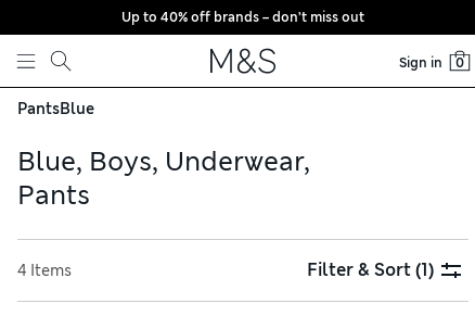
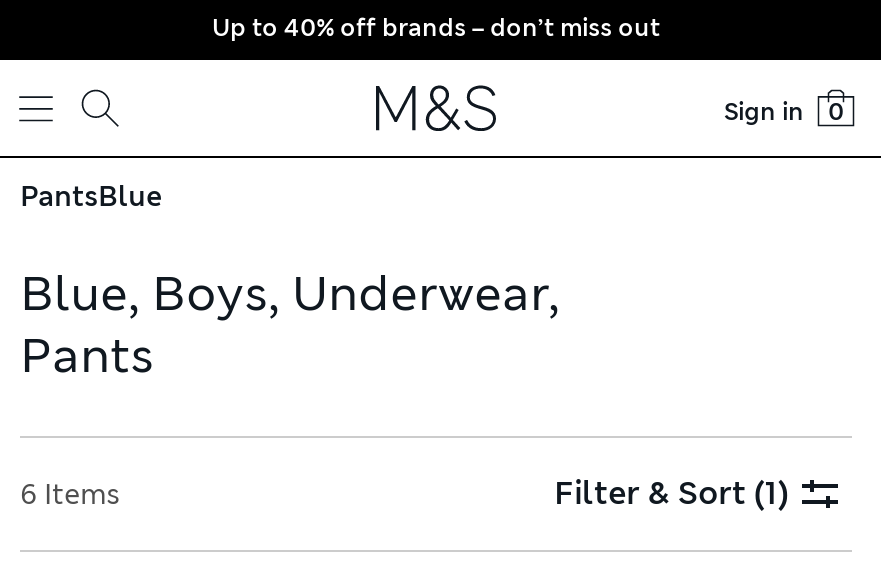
- 4 Items
+ 6 Items
